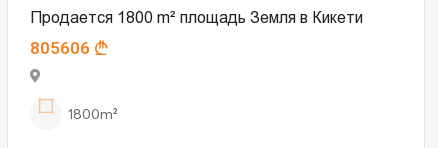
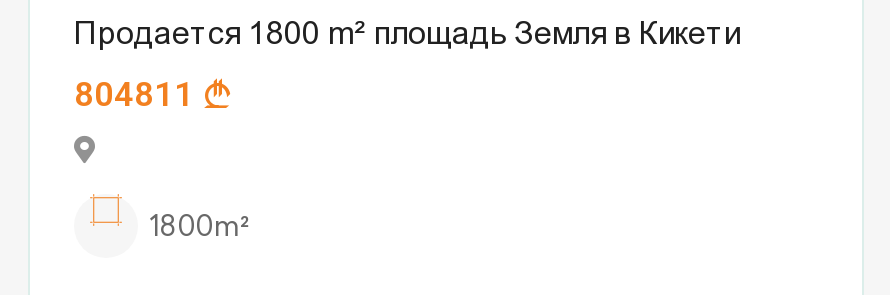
- 805606
+ 804811
